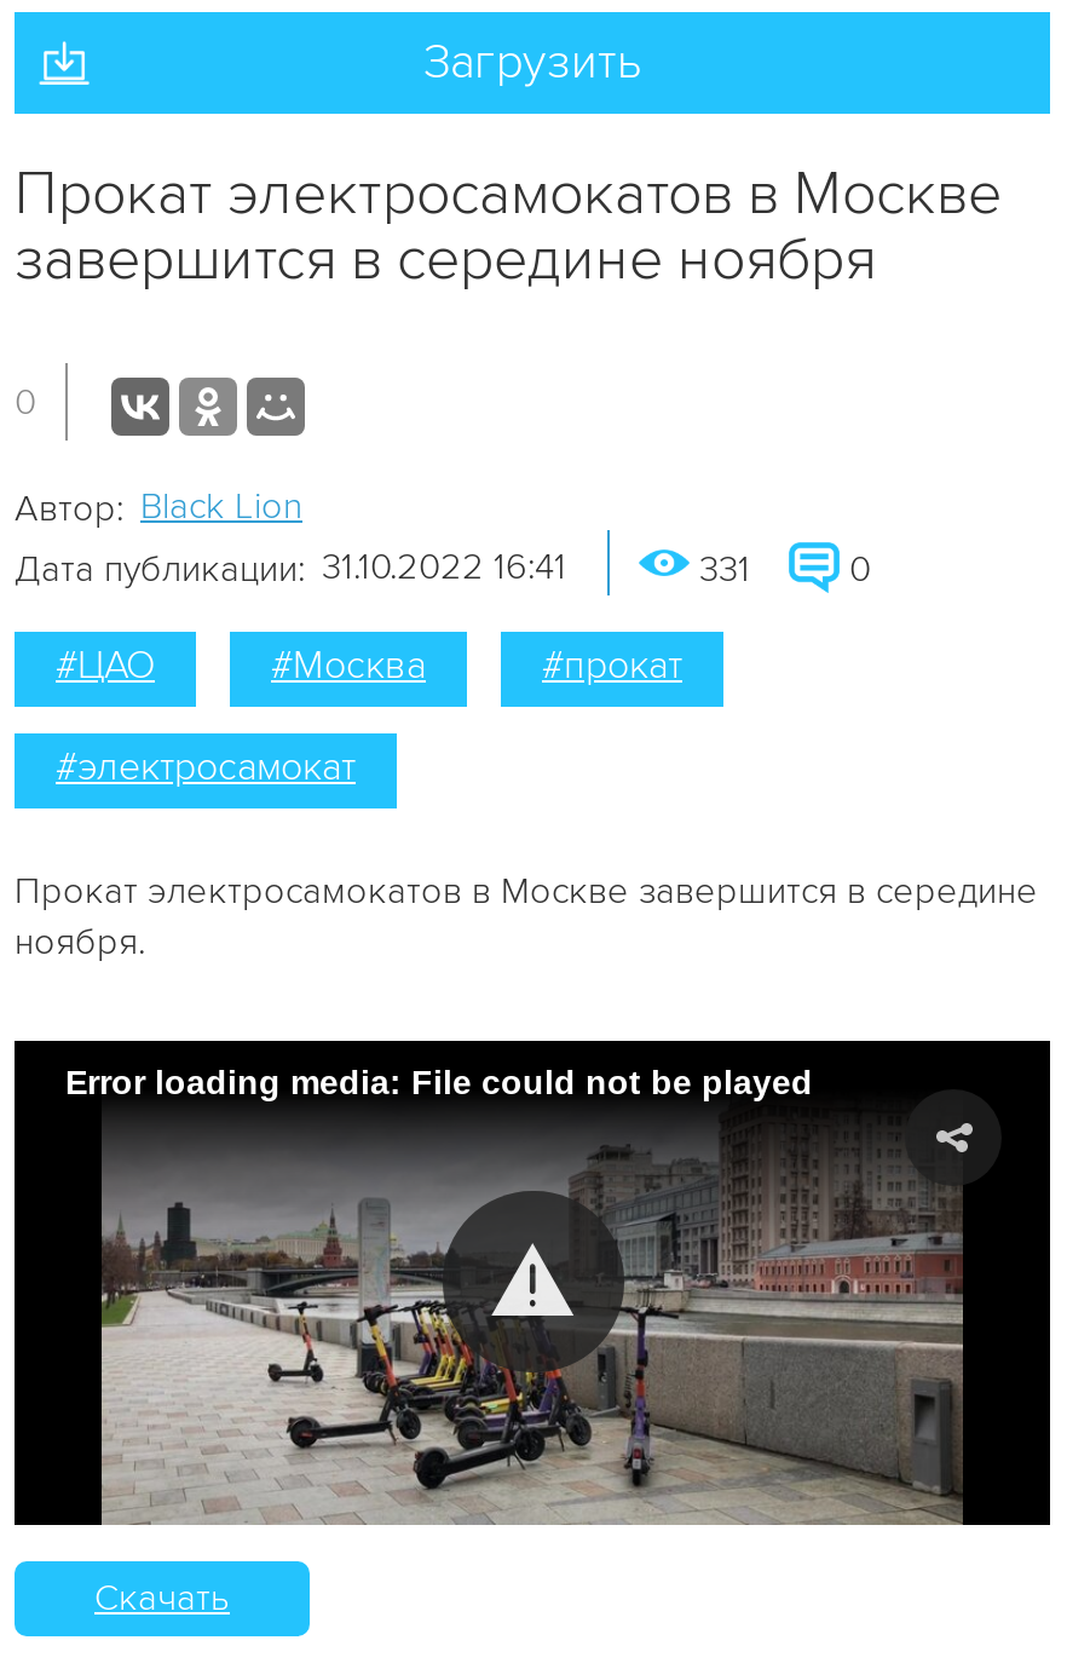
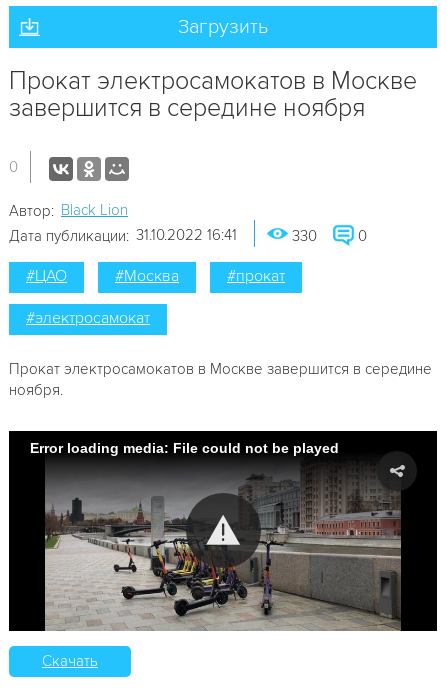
- 331
+ 330
